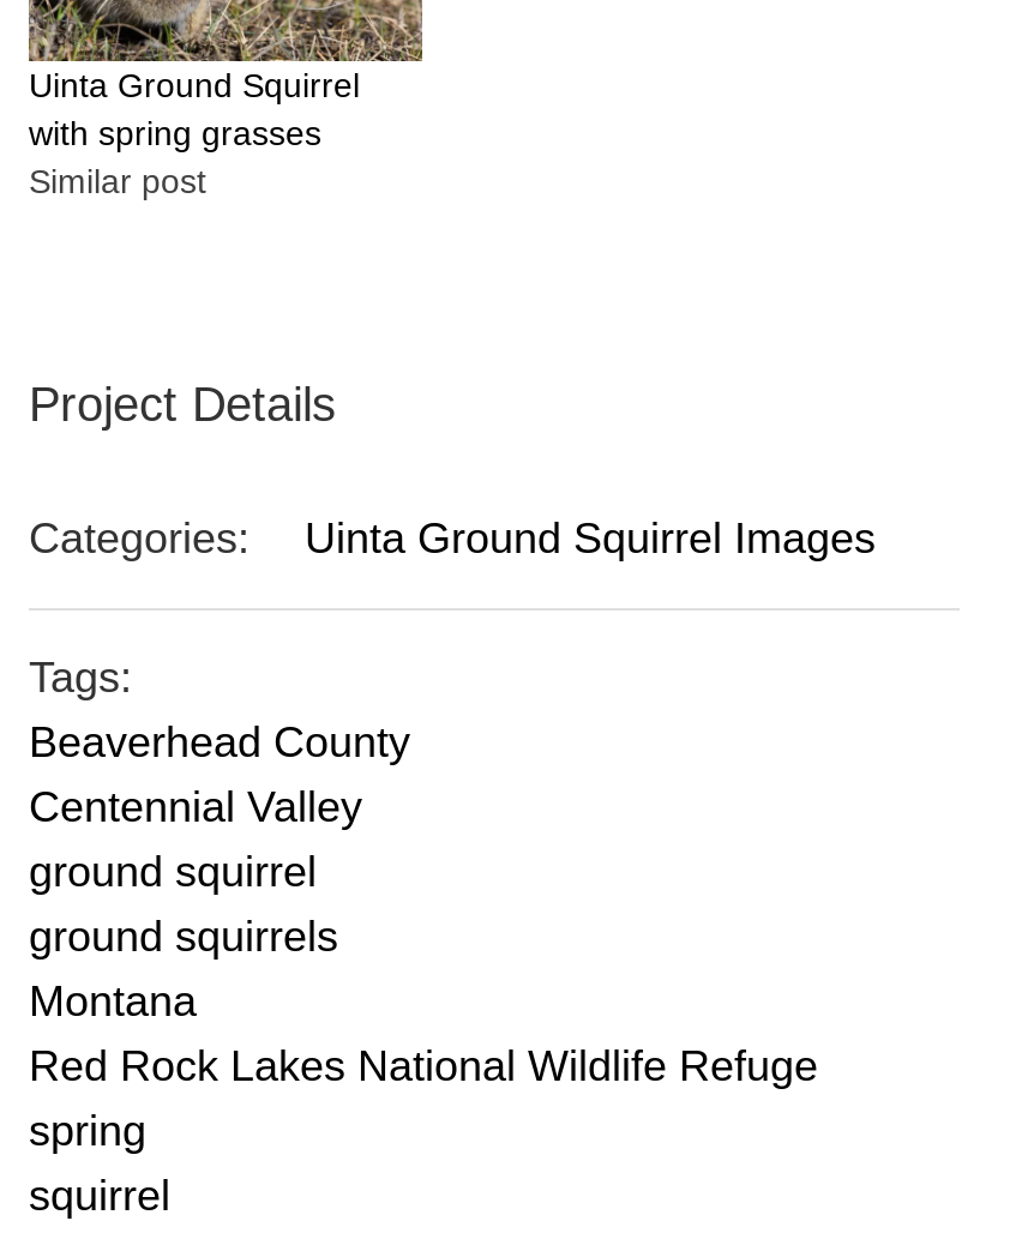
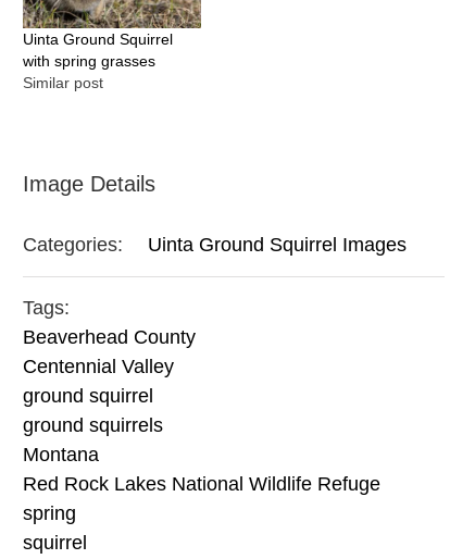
- Project Details
+ Image Details
